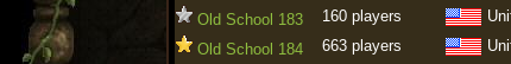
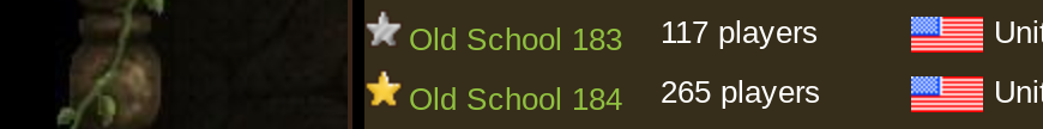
- Old School 183 160 players
+ Old School 183 117 players

- Old School 184 663 players
+ Old School 184 265 players
